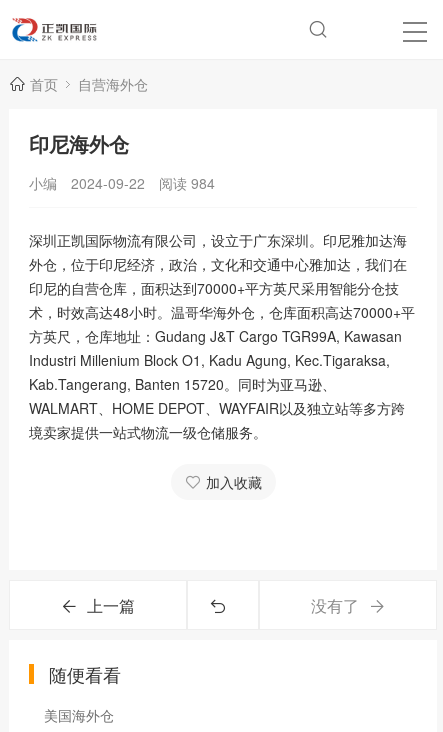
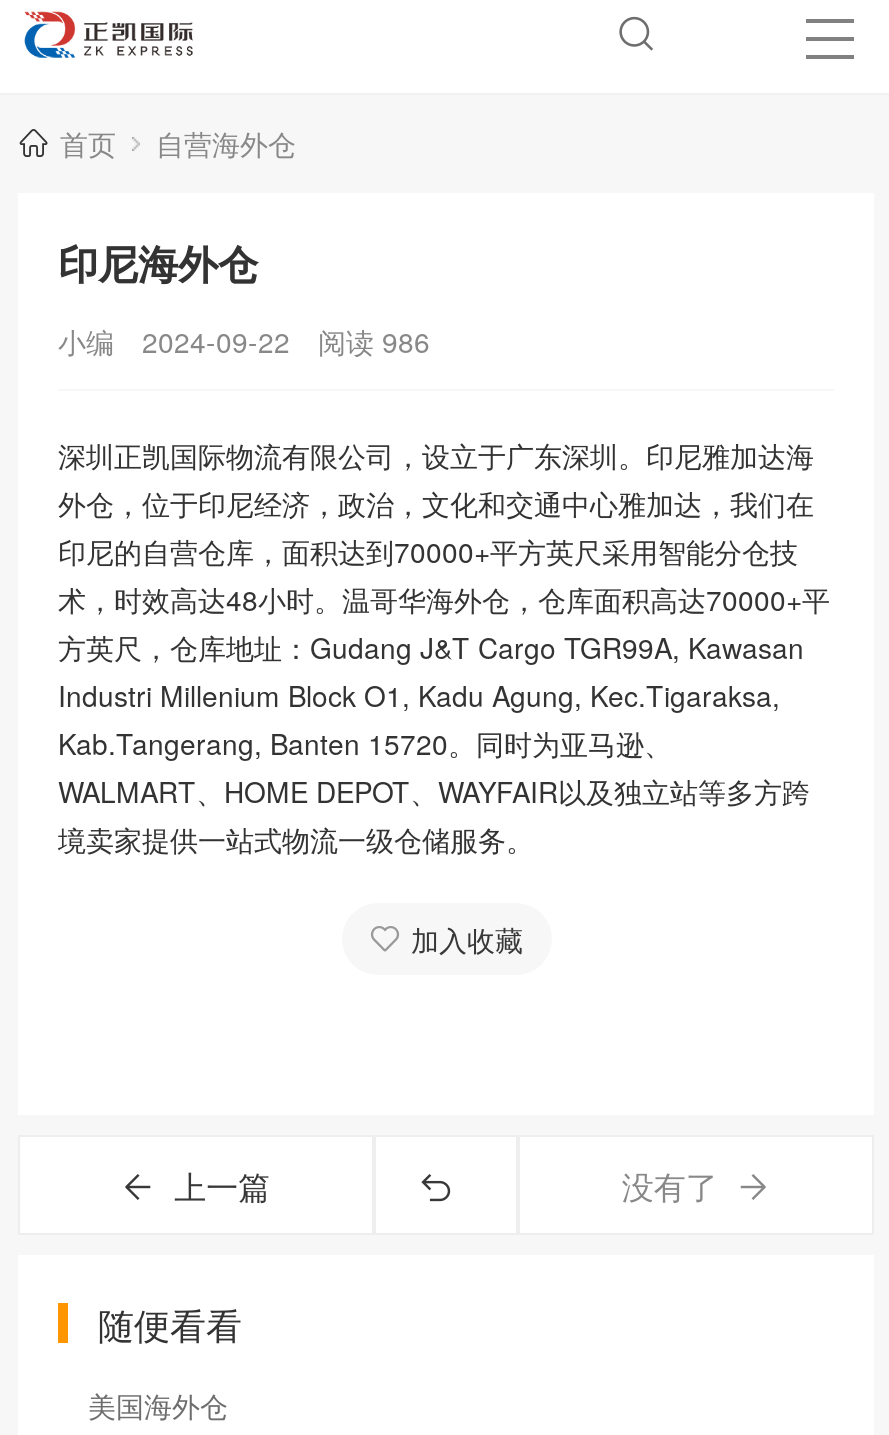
- 小编 2024-09-22 阅读984
+ 小编 2024-09-22 阅读986
